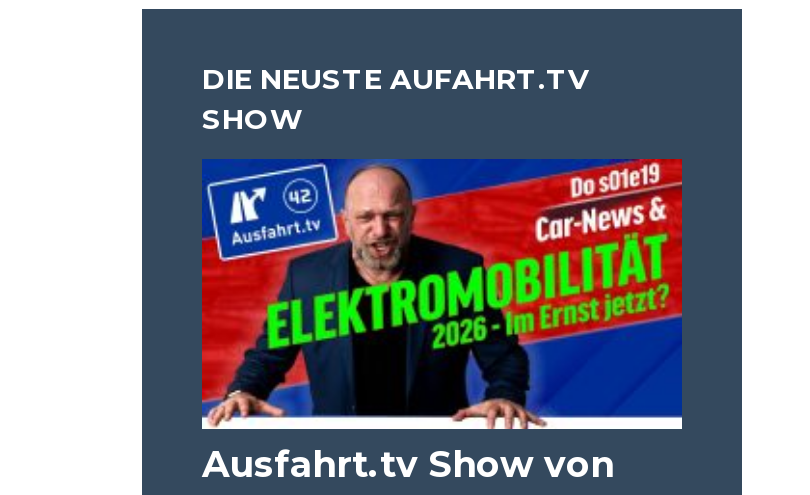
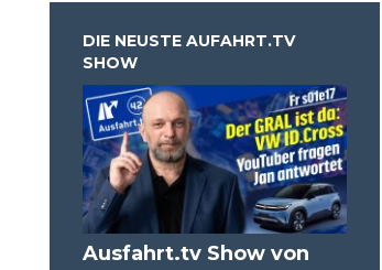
- [image]
+ [image]
